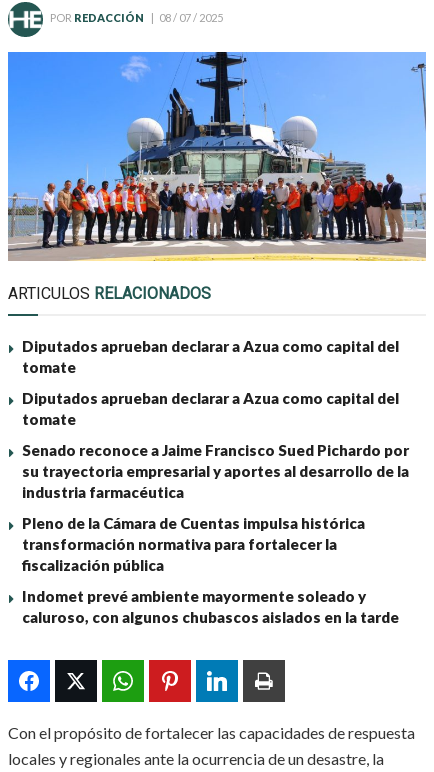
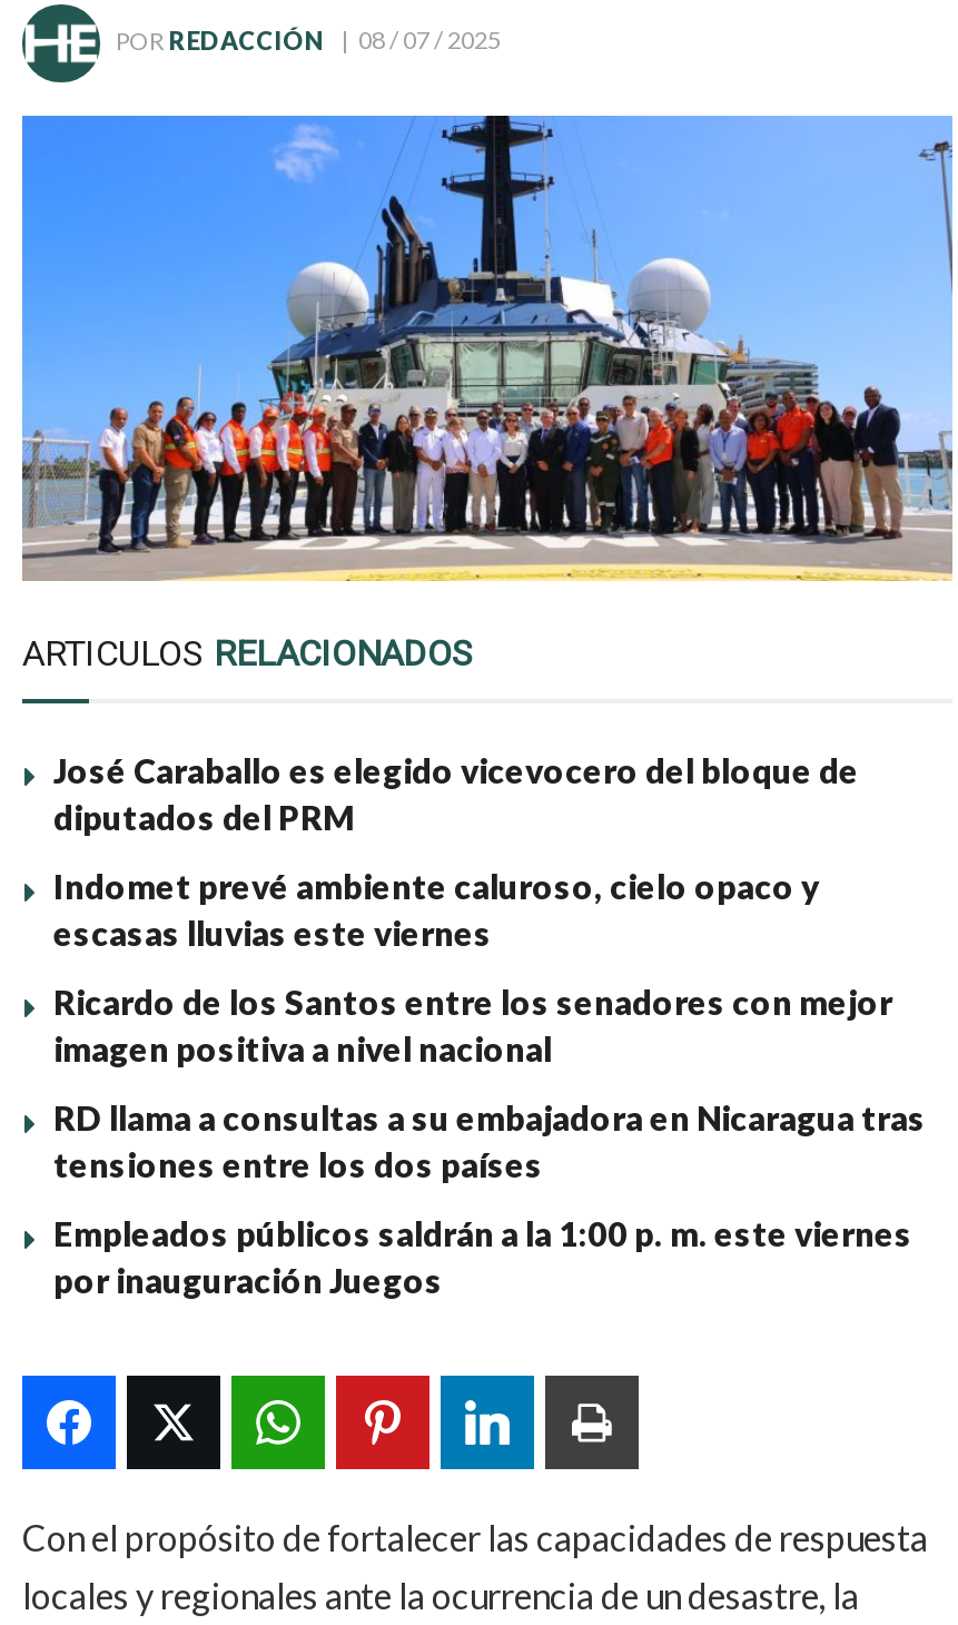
- Diputados aprueban declarar a Azua como capital del
- tomate
+ José Caraballo es elegido vicevocero del bloque de
+ diputados del PRM

- Diputados aprueban declarar a Azua como capital del
- tomate
+ Indomet prevé ambiente caluroso, cielo opaco y
+ escasas lluvias este viernes

- Senado reconoce a Jaime Francisco Sued Pichardo por
- su trayectoria empresarial y aportes al desarrollo de la
- industria farmacéutica
+ Ricardo de los Santos entre los senadores con mejor
+ imagen positiva a nivel nacional

- Pleno de la Cámara de Cuentas impulsa histórica
- transformación normativa para fortalecer la
- fiscalización pública
+ RD llama a consultas a su embajadora en Nicaragua tras
+ tensiones entre los dos países

- Indomet prevé ambiente mayormente soleado y
- caluroso, con algunos chubascos aislados en la tarde
+ Empleados públicos saldrán a la 1:00 p. m. este viernes
+ por inauguración Juegos
